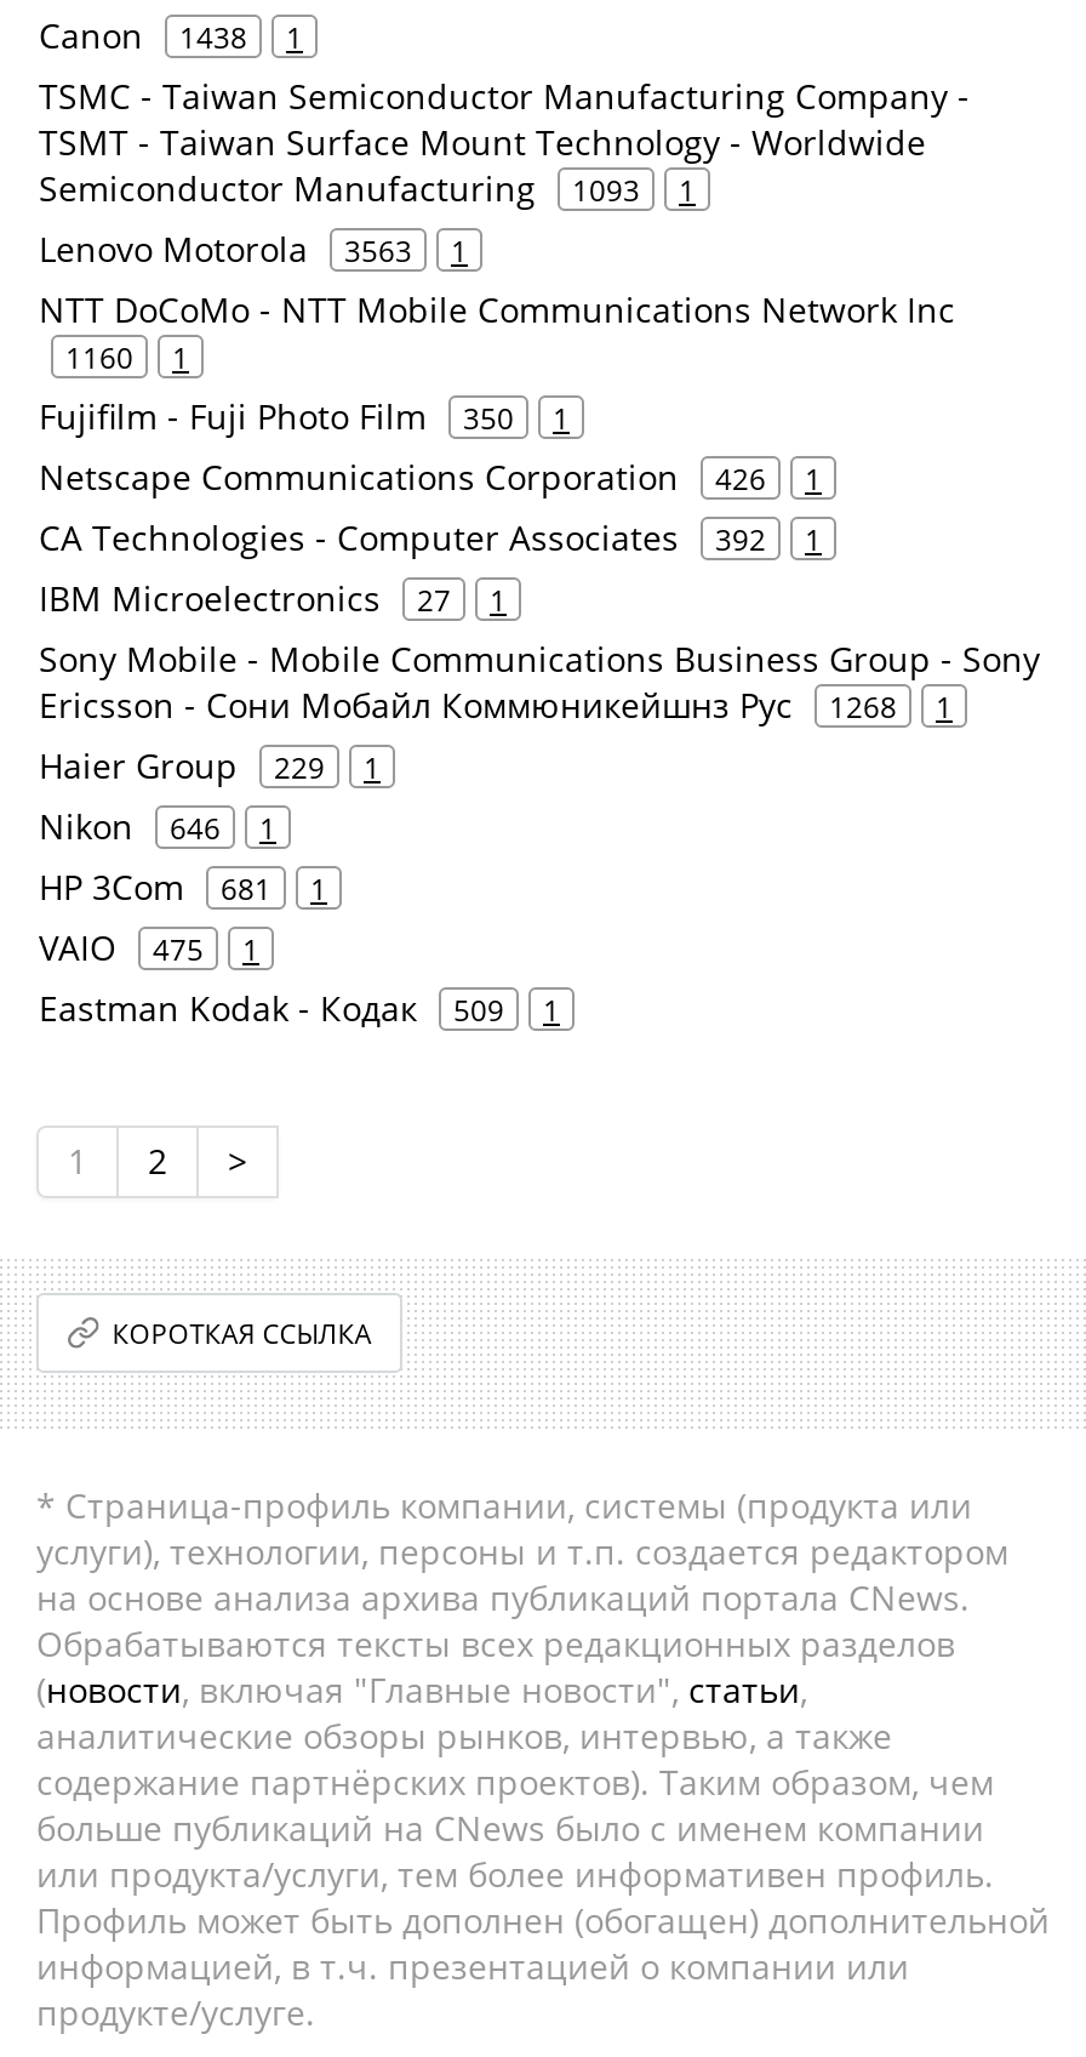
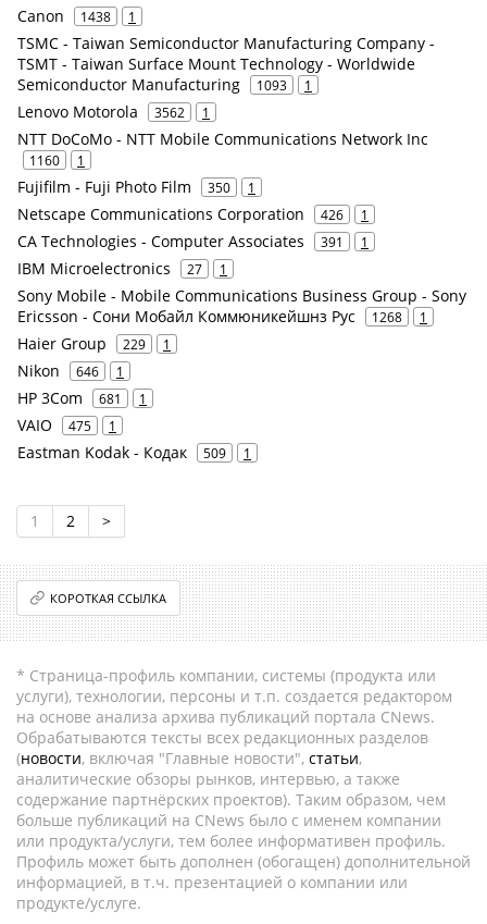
- Lenovo Motorola 3563 1
+ Lenovo Motorola 3562 1

- CA Technologies - Computer Associates 392 1
+ CA Technologies - Computer Associates 391 1
